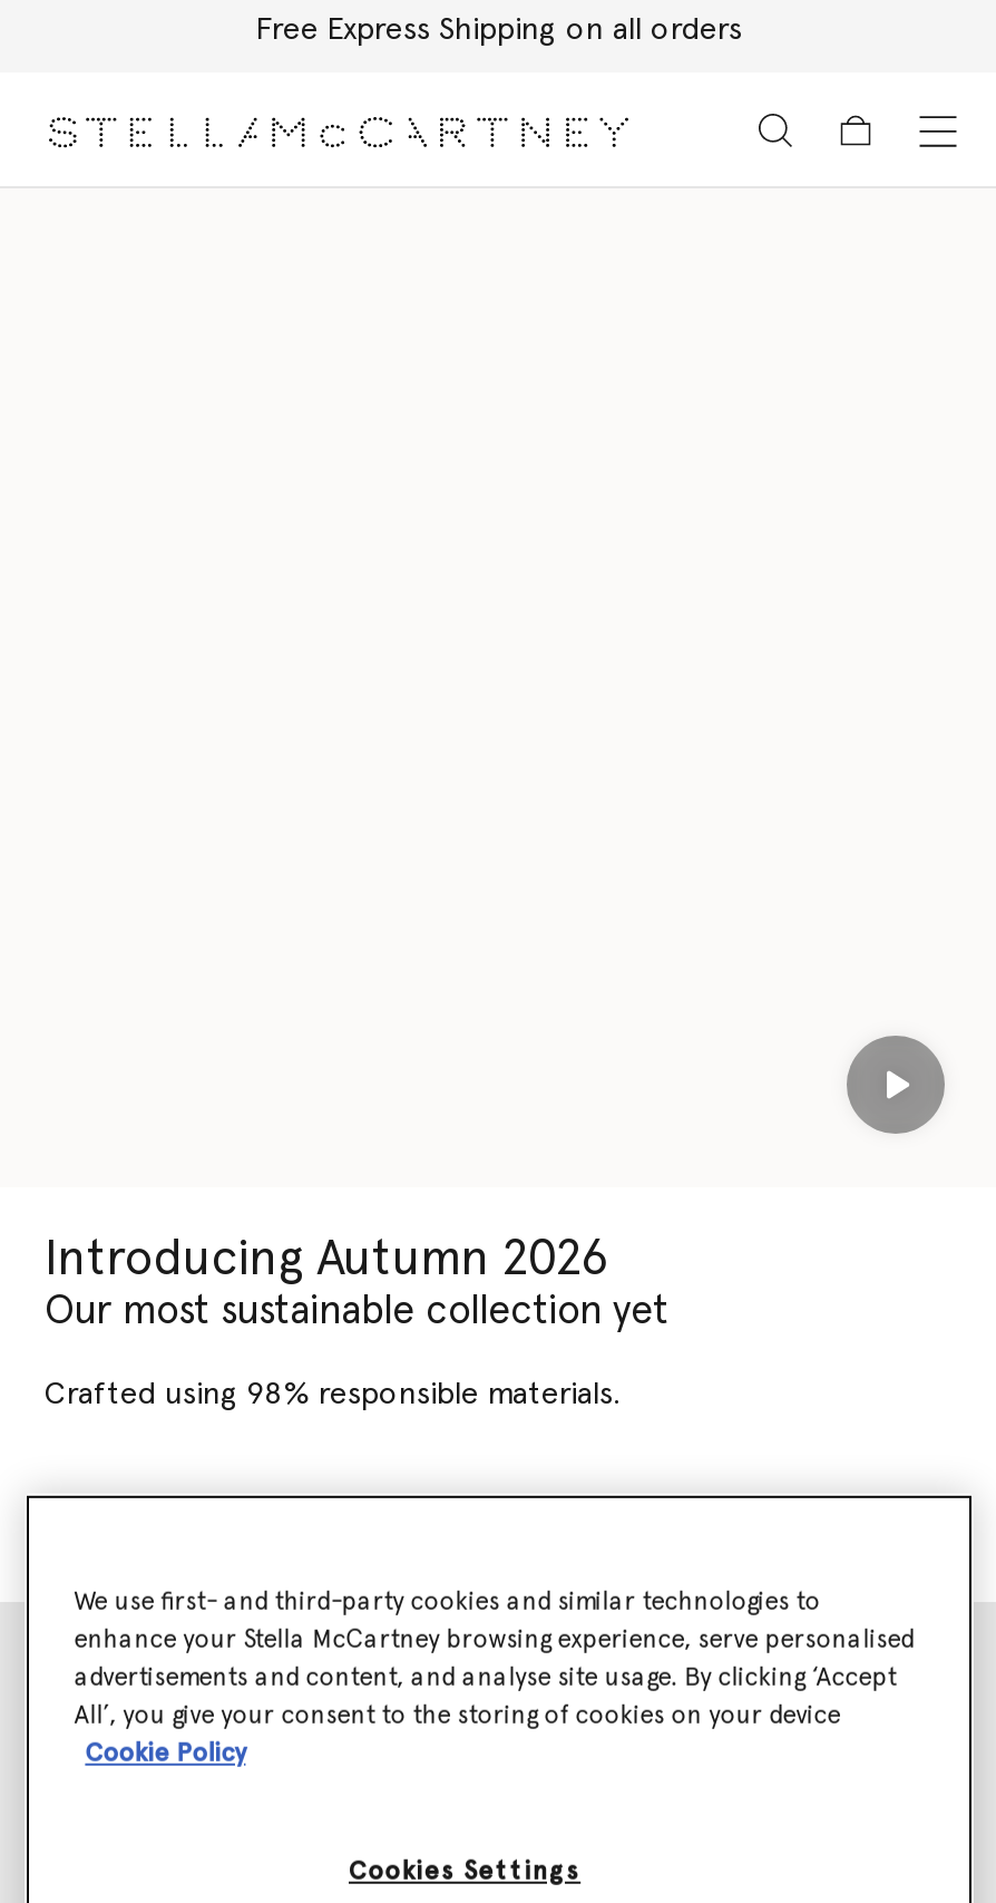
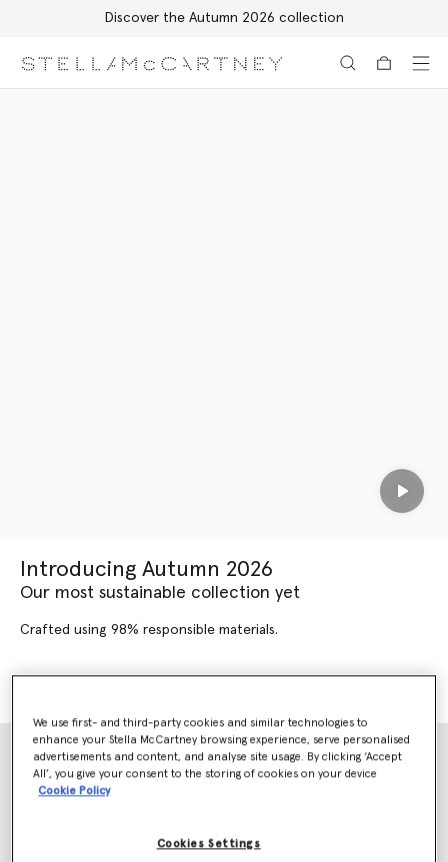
- Free Express Shipping on all orders
